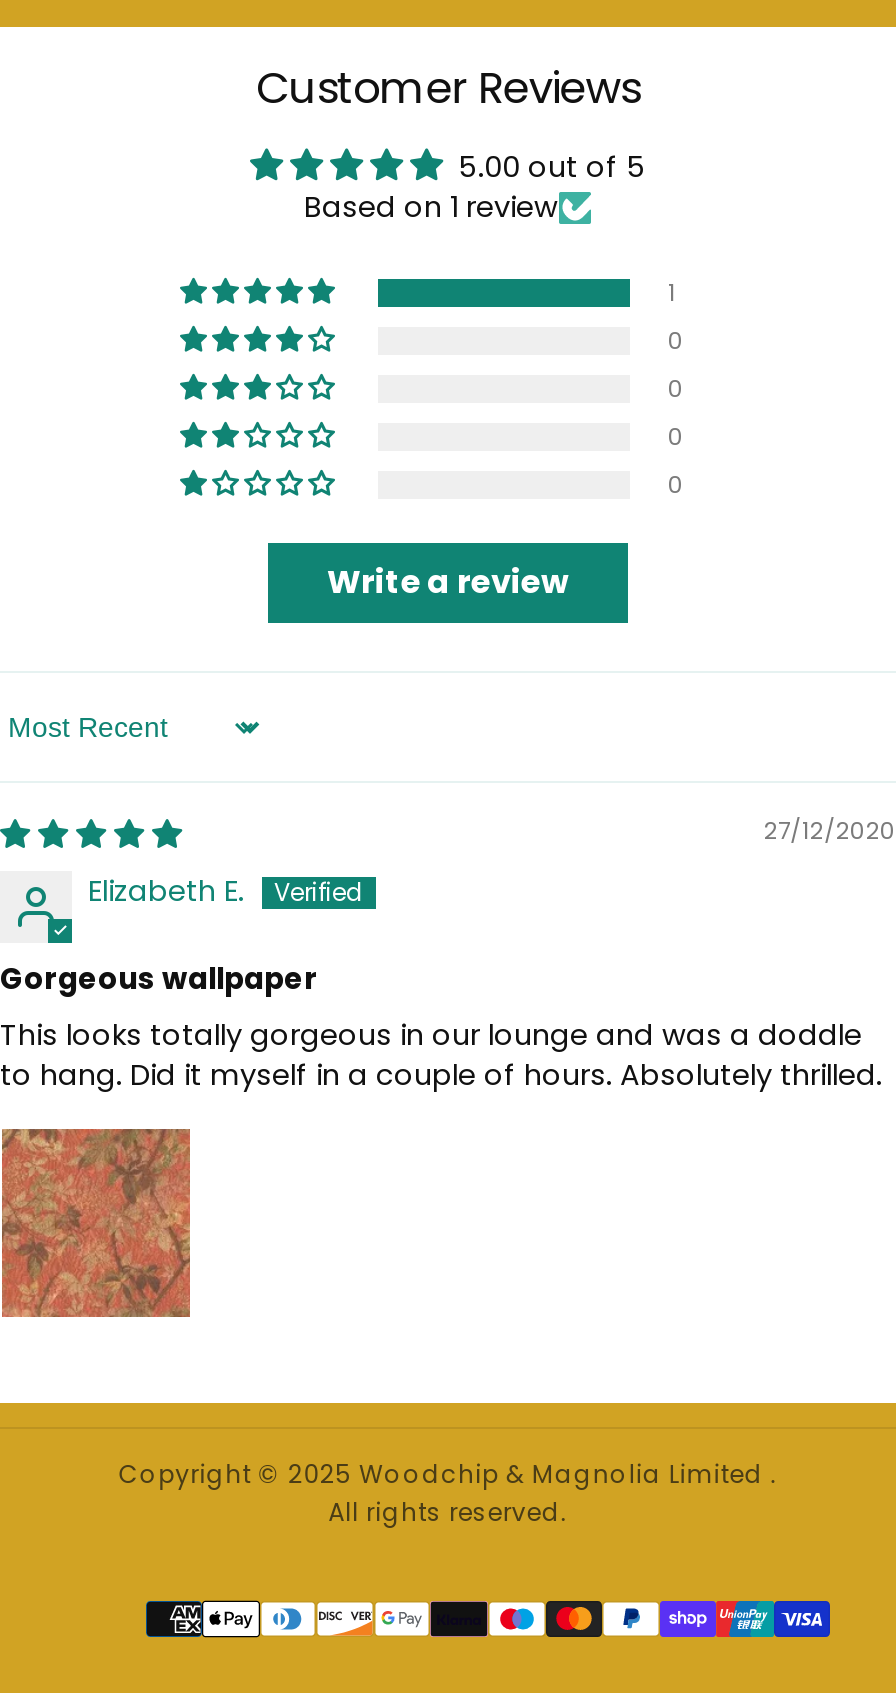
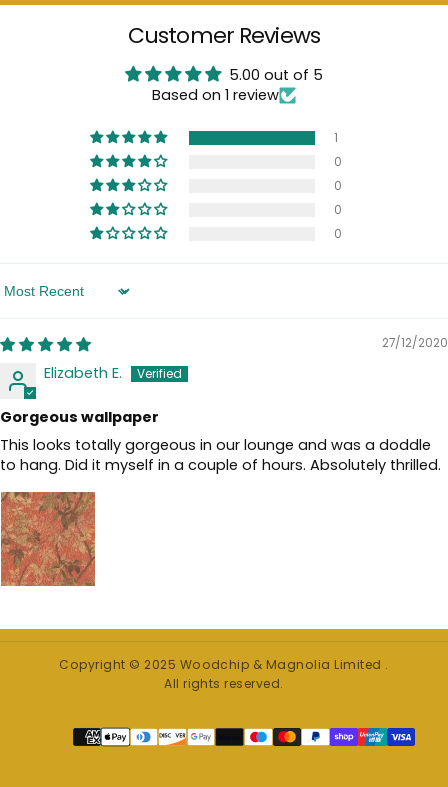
- Write a review
